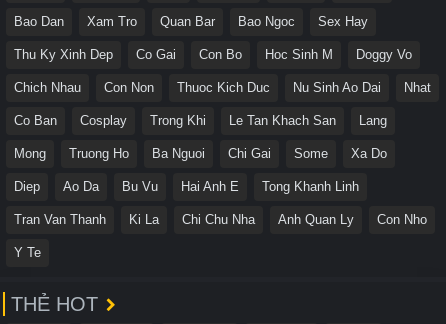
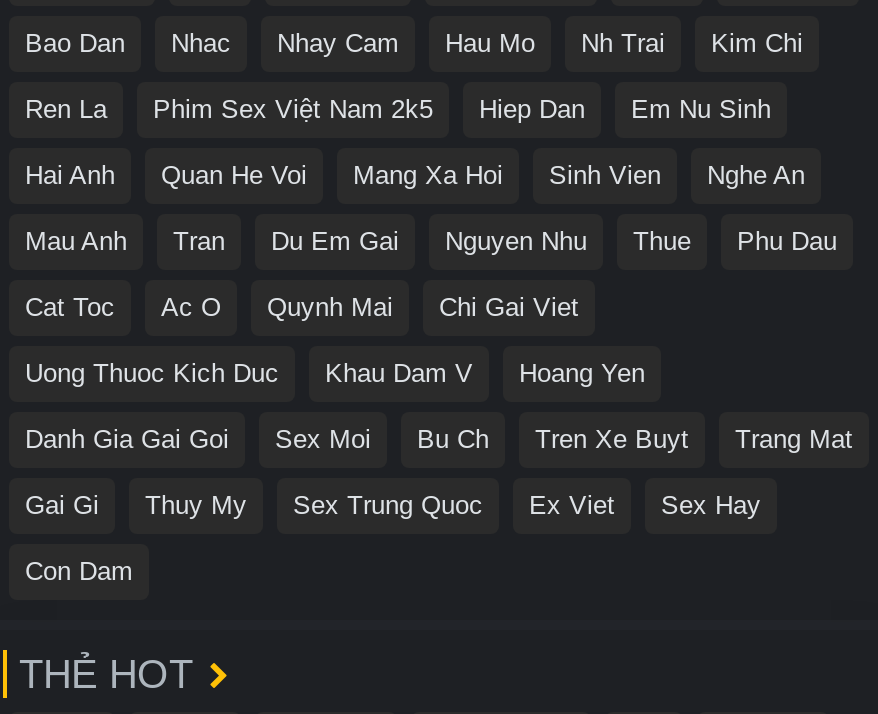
- Xam Tro
- Quan Bar
- Bao Ngoc
+ Nhac
+ Nhay Cam
+ Hau Mo
+ Nh Trai
+ Kim Chi
+ Ren La
+ Phim Sex Việt Nam 2k5
+ Hiep Dan
+ Em Nu Sinh
+ Hai Anh
+ Quan He Voi
+ Mang Xa Hoi
+ Sinh Vien
+ Nghe An
+ Mau Anh
+ Tran
+ Du Em Gai
+ Nguyen Nhu
+ Thue
+ Phu Dau
+ Cat Toc
+ Ac O
+ Quynh Mai
+ Chi Gai Viet
+ Uong Thuoc Kich Duc
+ Khau Dam V
+ Hoang Yen
+ Danh Gia Gai Goi
+ Sex Moi
+ Bu Ch
+ Tren Xe Buyt
+ Trang Mat
+ Gai Gi
+ Thuy My
+ Sex Trung Quoc
+ Ex Viet

moved down: Sex Hay

- Thu Ky Xinh Dep
- Co Gai
- Con Bo
- Hoc Sinh M
- Doggy Vo
- Chich Nhau
- Con Non
- Thuoc Kich Duc
- Nu Sinh Ao Dai
- Nhat
- Co Ban
- Cosplay
- Trong Khi
- Le Tan Khach San
- Lang
- Mong
- Truong Ho
- Ba Nguoi
- Chi Gai
- Some
- Xa Do
- Diep
- Ao Da
- Bu Vu
- Hai Anh E
- Tong Khanh Linh
- Tran Van Thanh
- Ki La
- Chi Chu Nha
- Anh Quan Ly
- Con Nho
- Y Te
+ Con Dam
